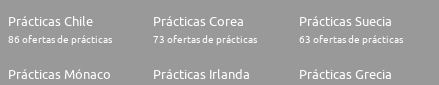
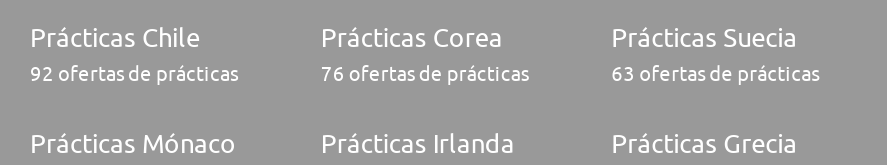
- 86 ofertas de prácticas
+ 92 ofertas de prácticas

- 73 ofertas de prácticas
+ 76 ofertas de prácticas
